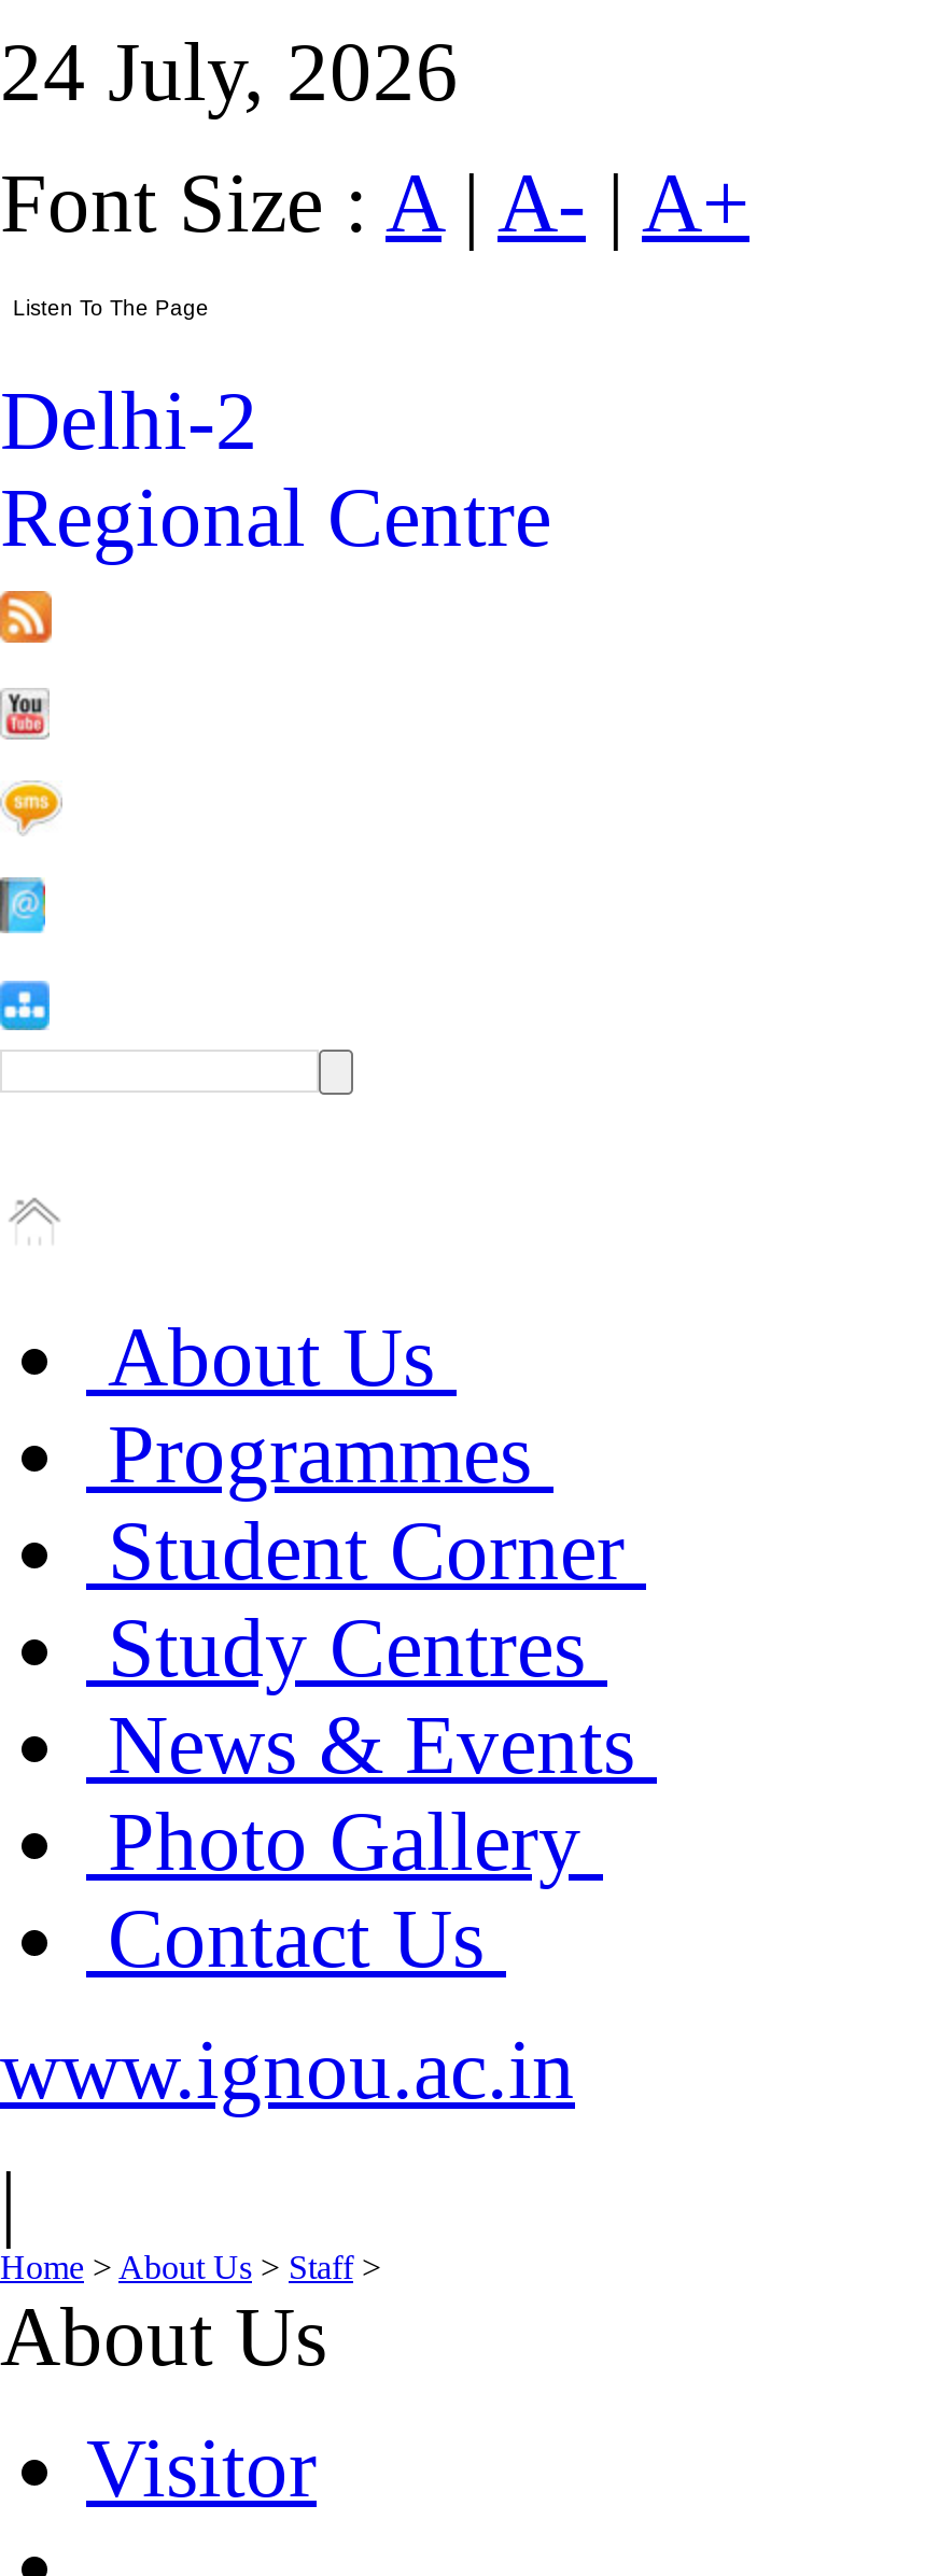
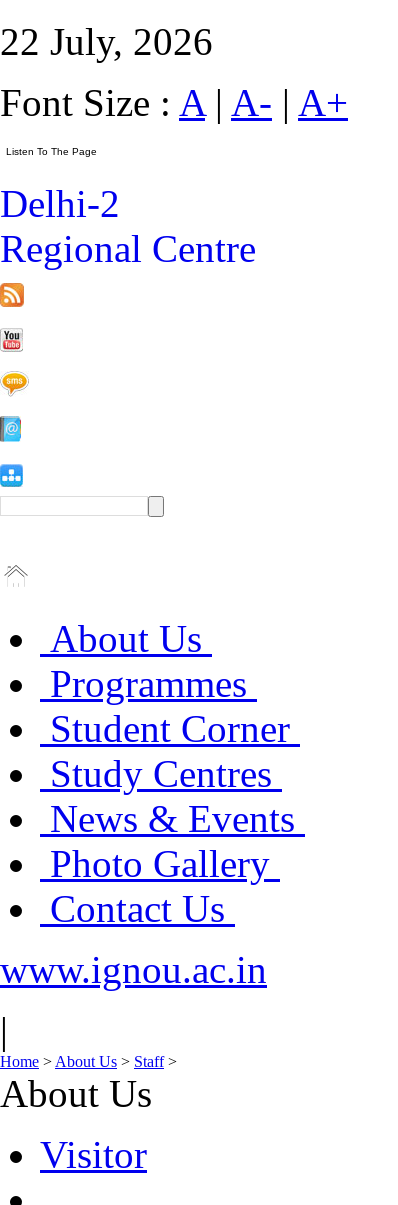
- 24 July, 2026
+ 22 July, 2026
